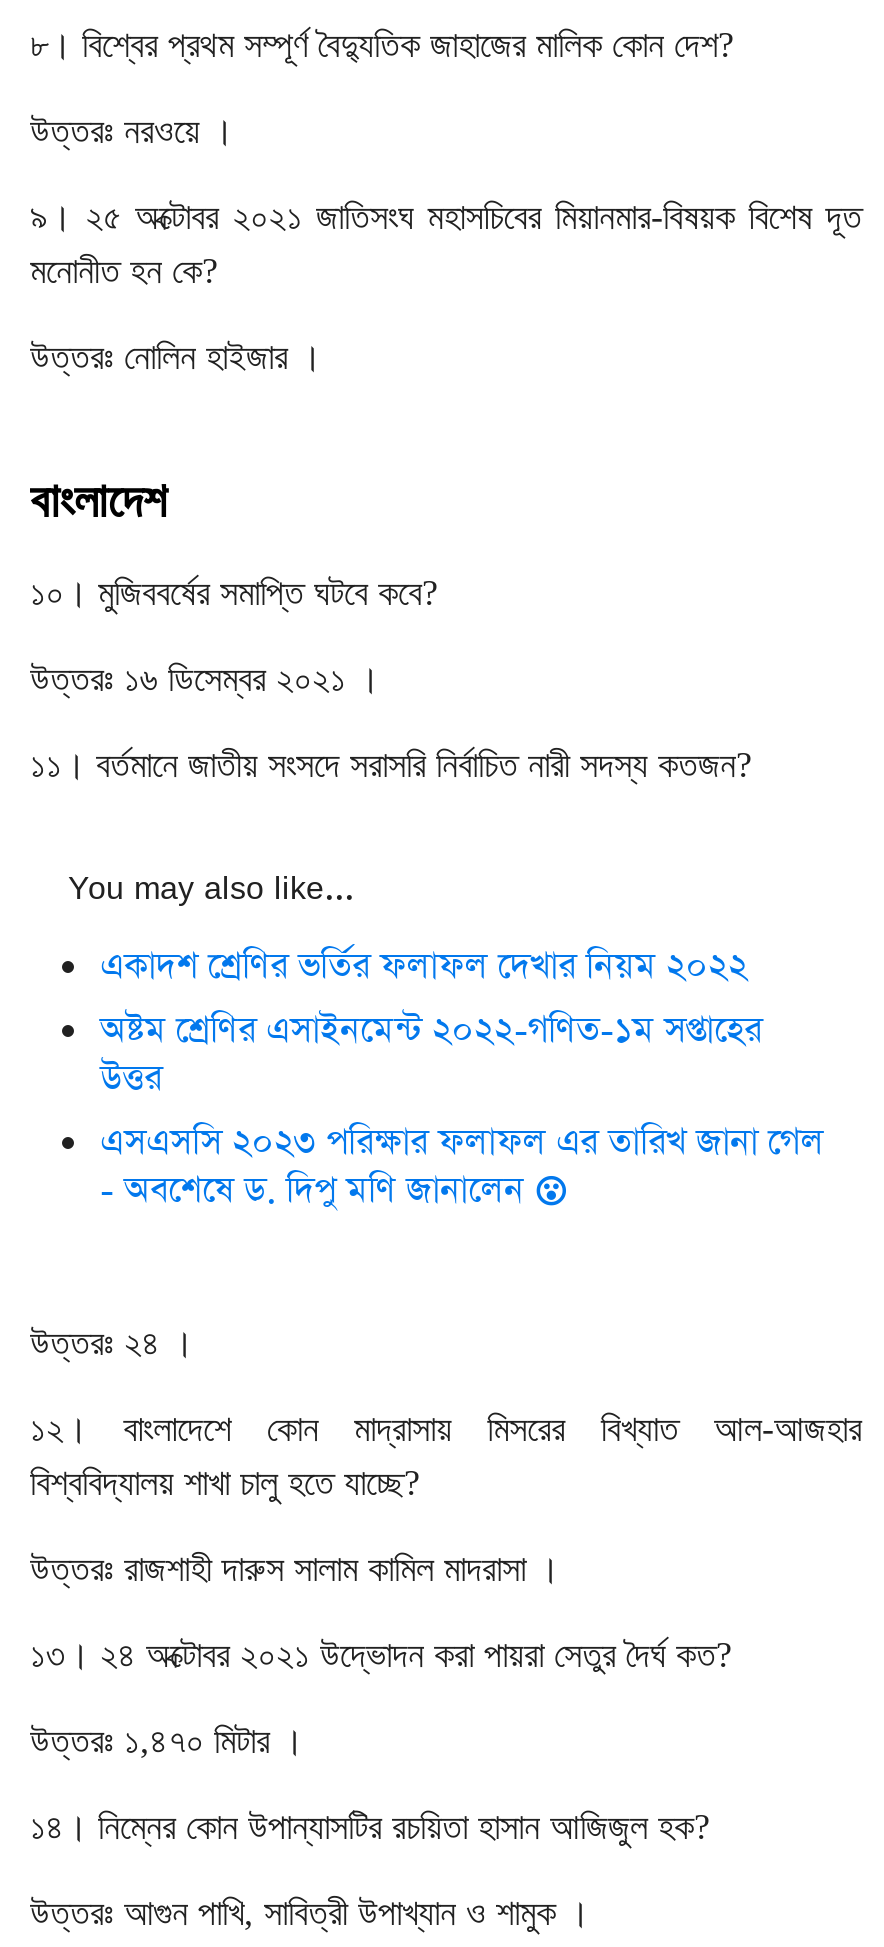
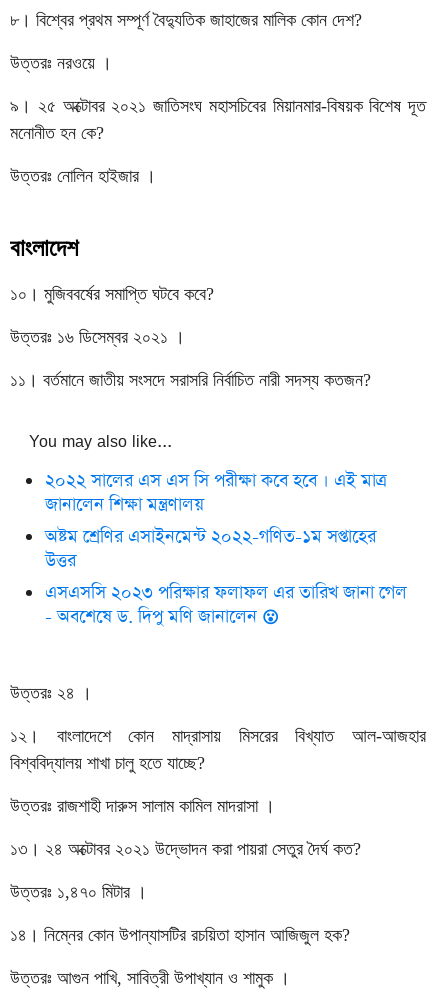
- একাদশ শ্রেণির ভর্তির ফলাফল দেখার নিয়ম ২০২২
+ ২০২২ সালের এস এস সি পরীক্ষা কবে হবে । এই মাত্র
+ জানালেন শিক্ষা মন্ত্রণালয়
